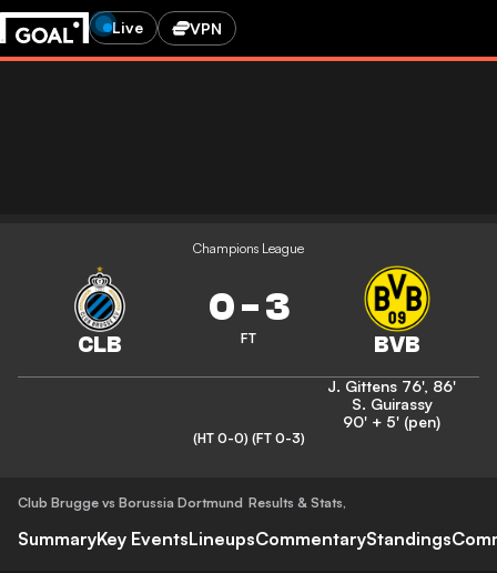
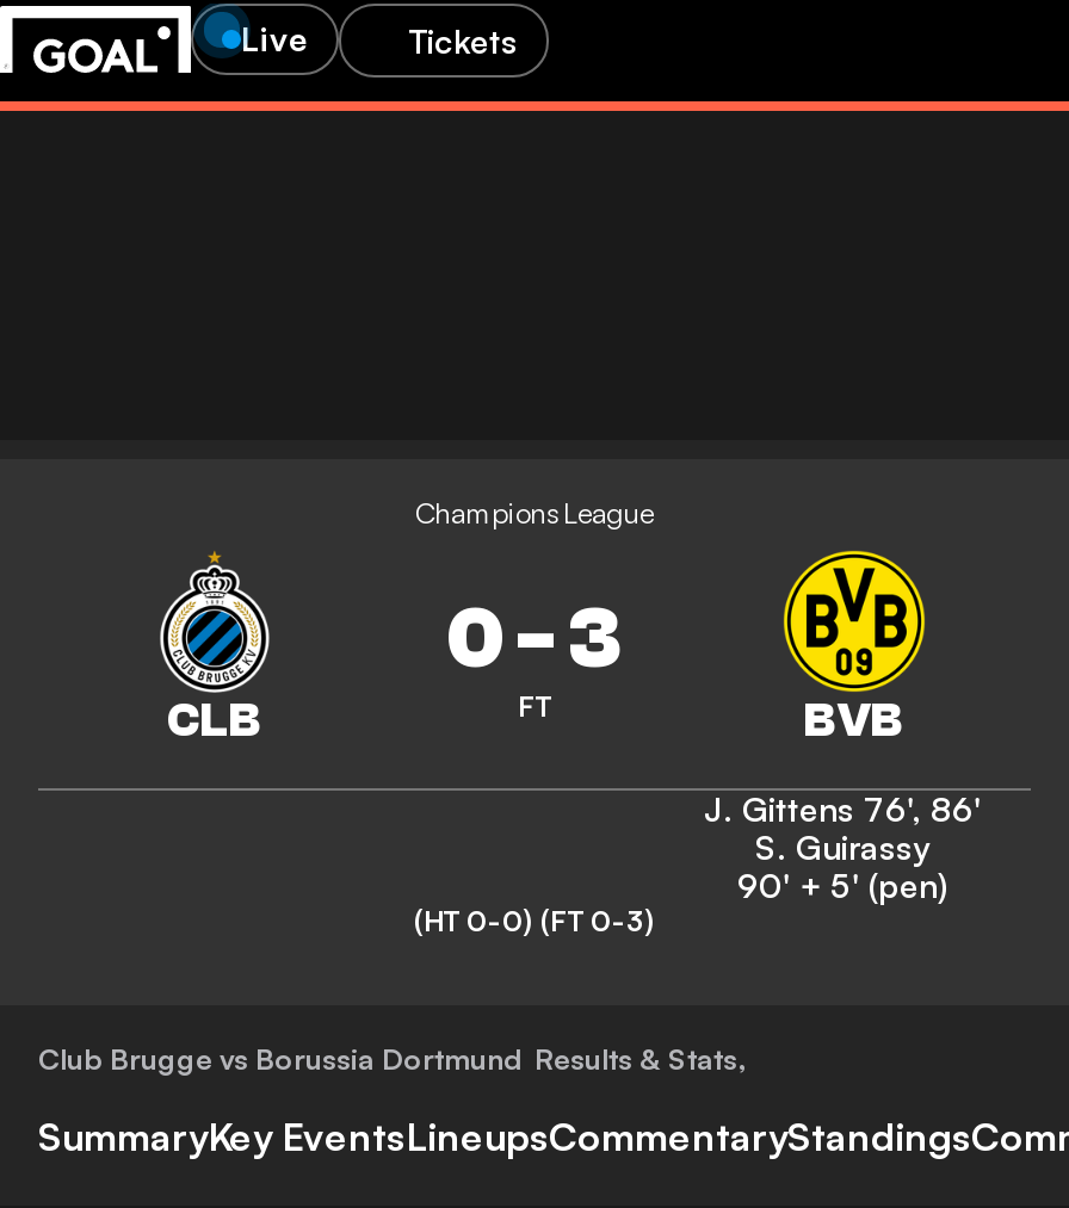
- VPN
+ Tickets
